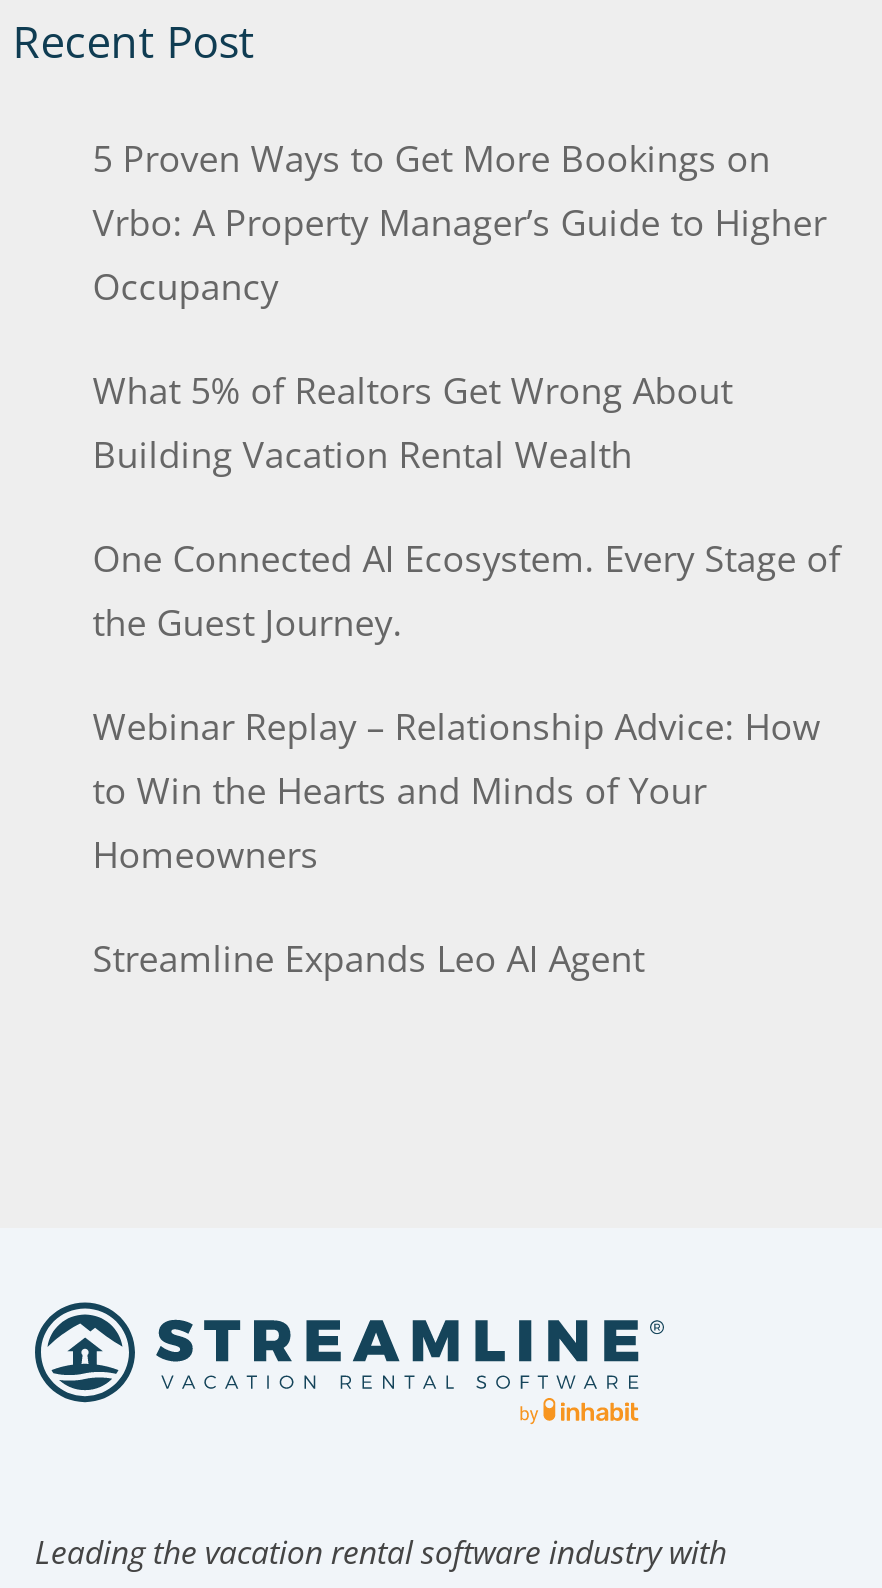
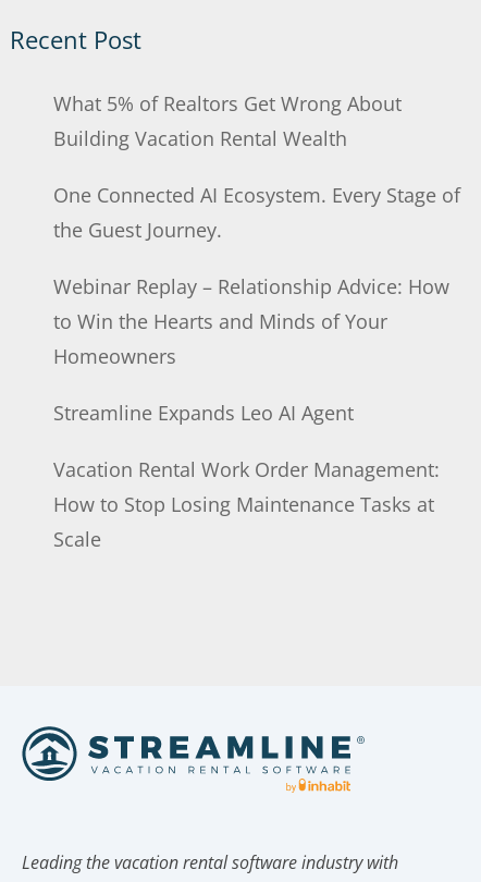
- 5 Proven Ways to Get More Bookings on
- Vrbo: A Property Manager’s Guide to Higher
- Occupancy

moved up: What 5% of Realtors Get Wrong About | Building Vacation Rental Wealth | One Connected AI Ecosystem. Every Stage of | the Guest Journey. | Webinar Replay – Relationship Advice: How | to Win the Hearts and Minds of Your | Homeowners | Streamline Expands Leo AI Agent

+ Vacation Rental Work Order Management:
+ How to Stop Losing Maintenance Tasks at
+ Scale
